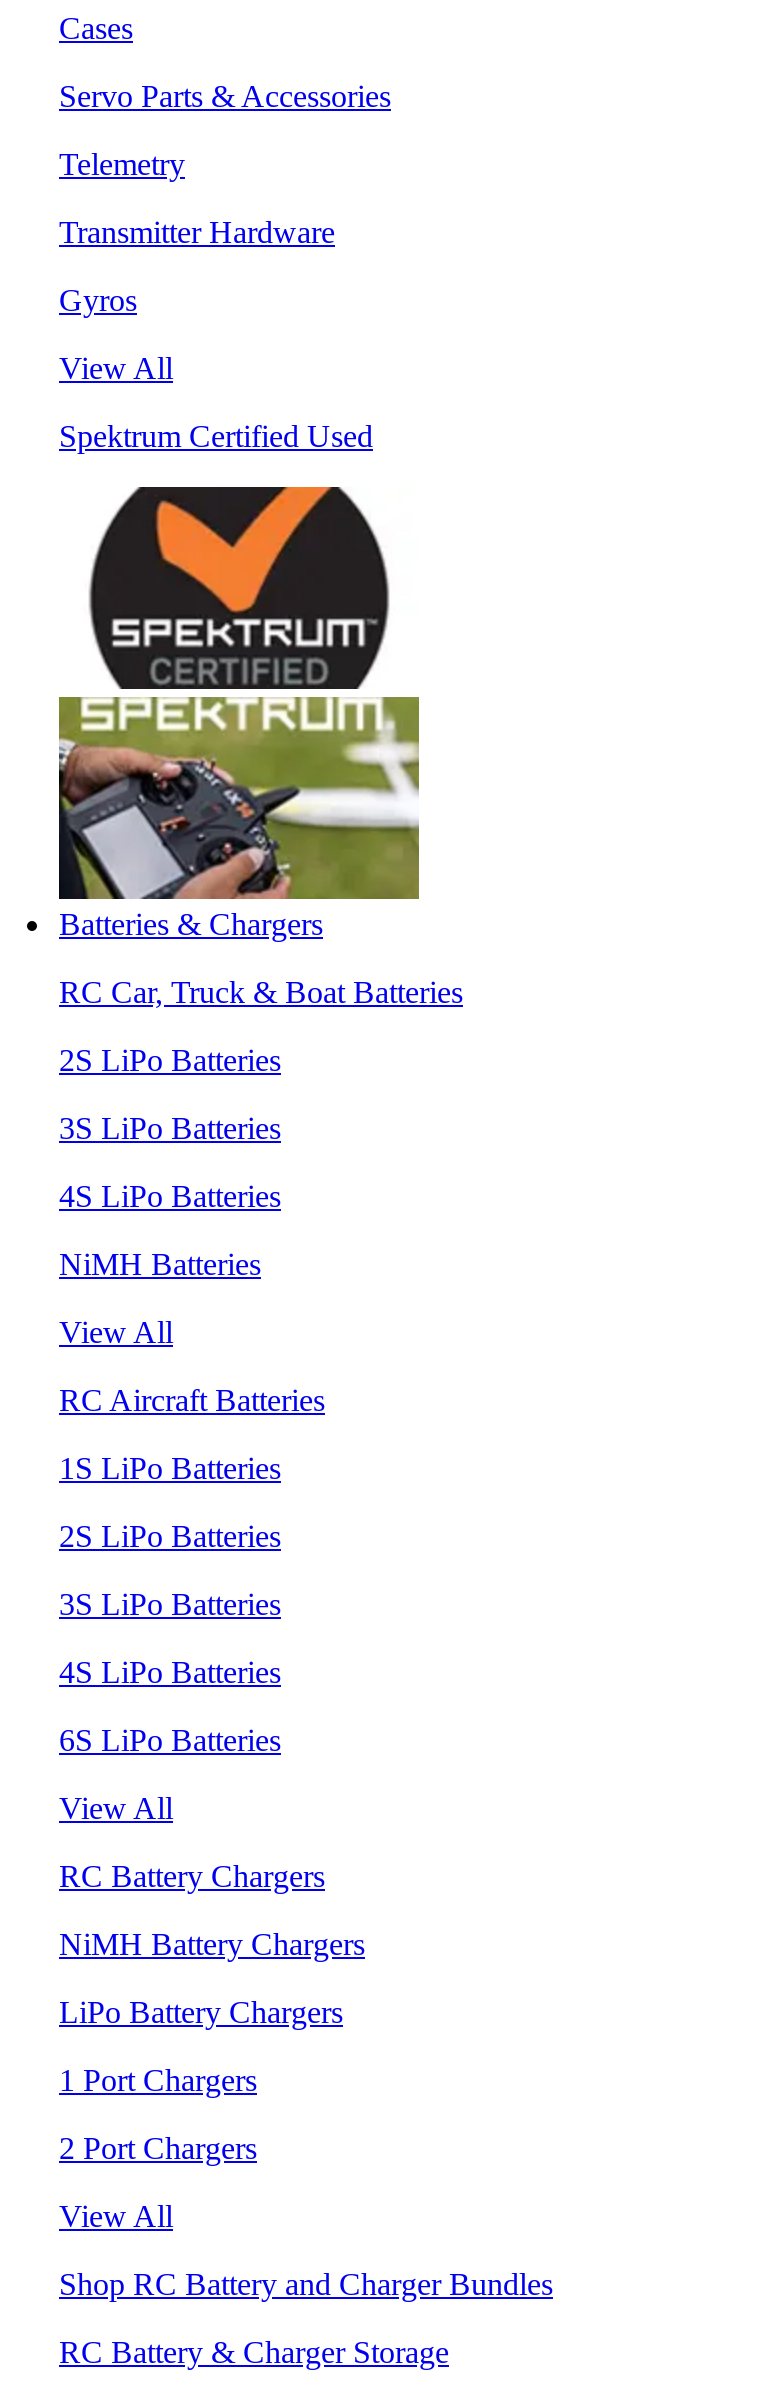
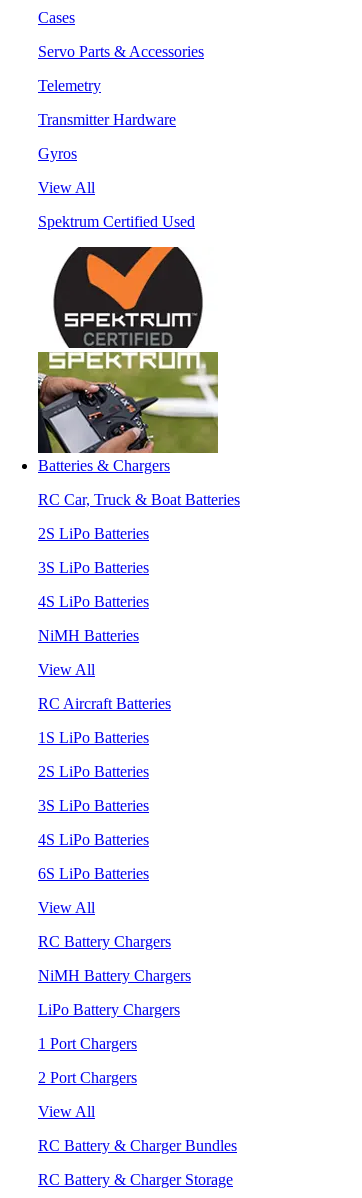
- Shop RC Battery and Charger Bundles
+ RC Battery & Charger Bundles
